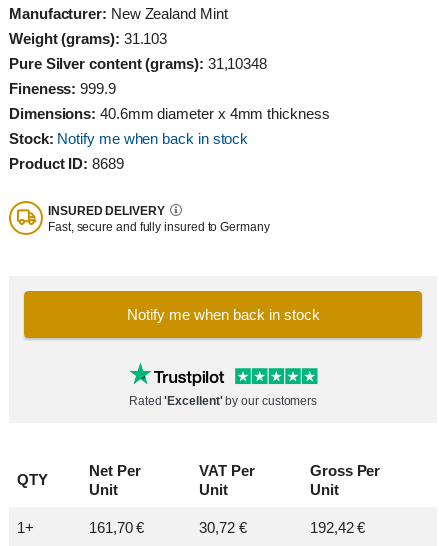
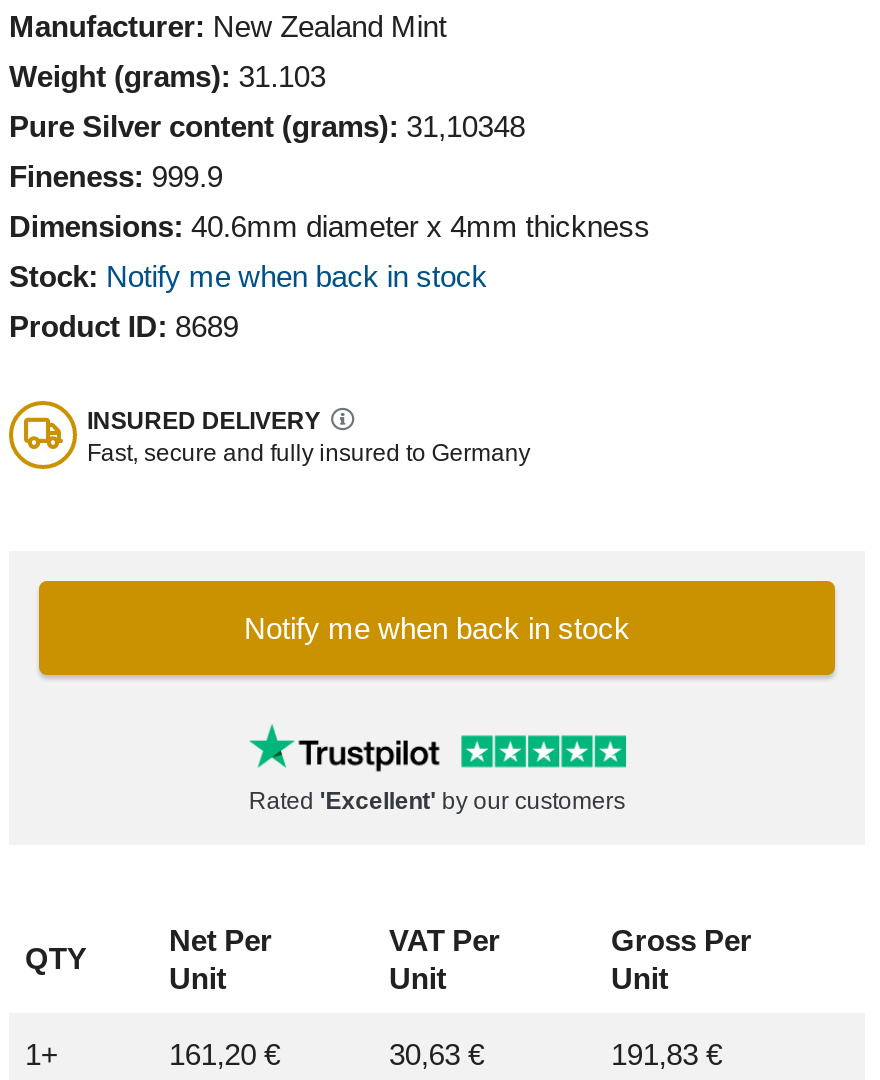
- 161,70 €
+ 161,20 €

- 30,72 €
+ 30,63 €

- 192,42 €
+ 191,83 €
